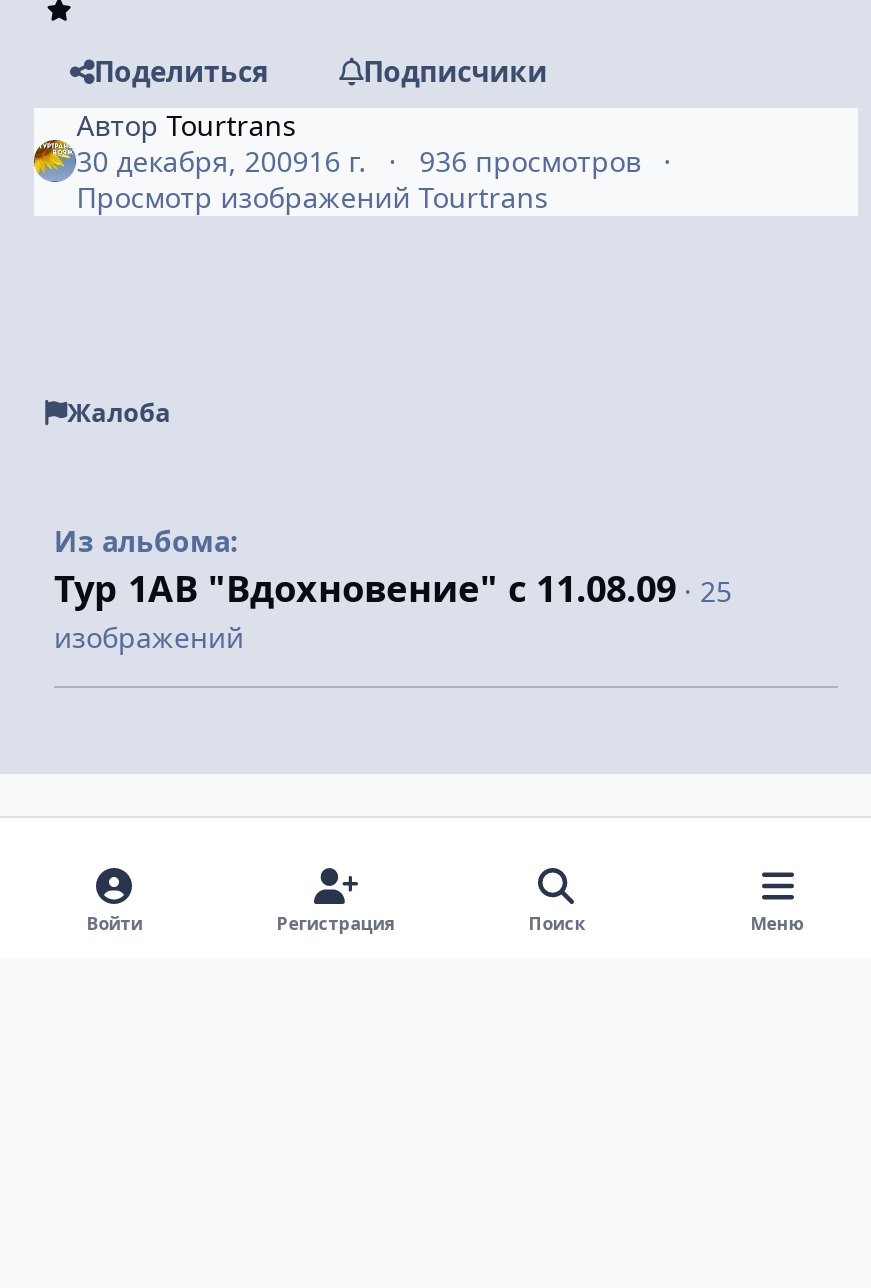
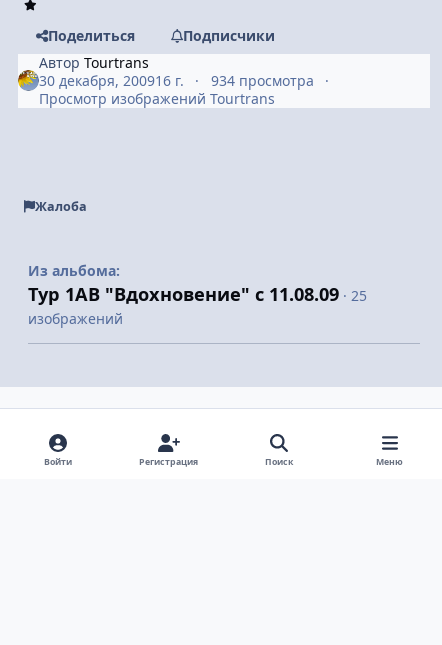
- 30 декабря, 200916 г. 936 просмотров
+ 30 декабря, 200916 г. 934 просмотра
